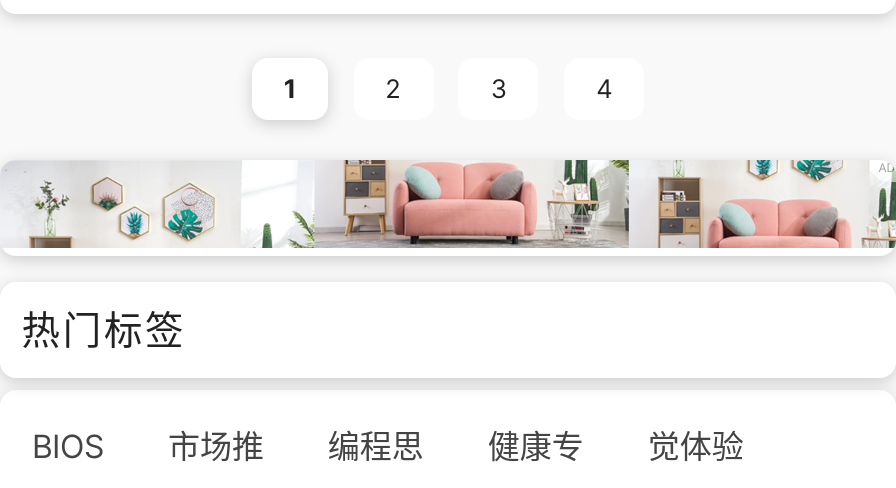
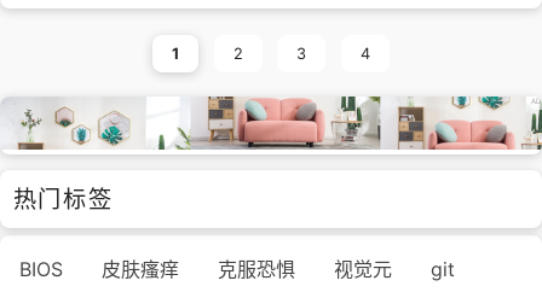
- 市场推
- 编程思
- 健康专
- 觉体验
+ 皮肤瘙痒
+ 克服恐惧
+ 视觉元
+ git
